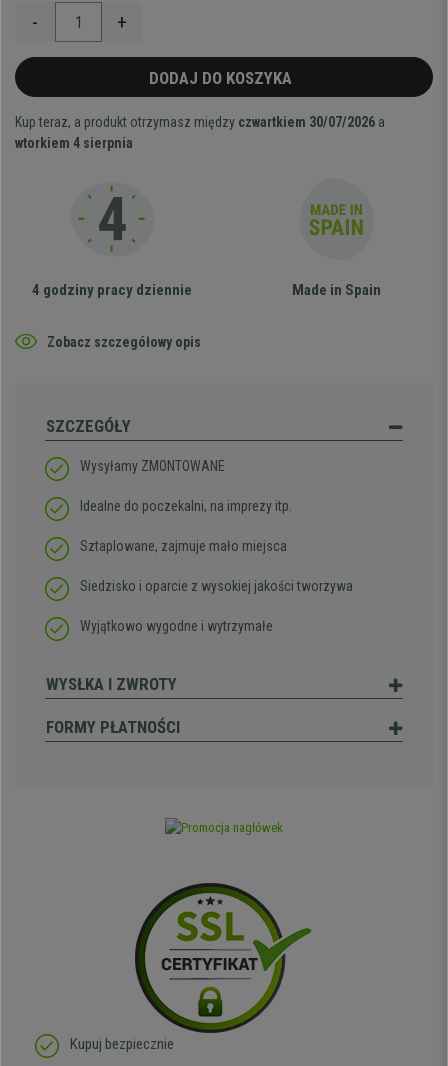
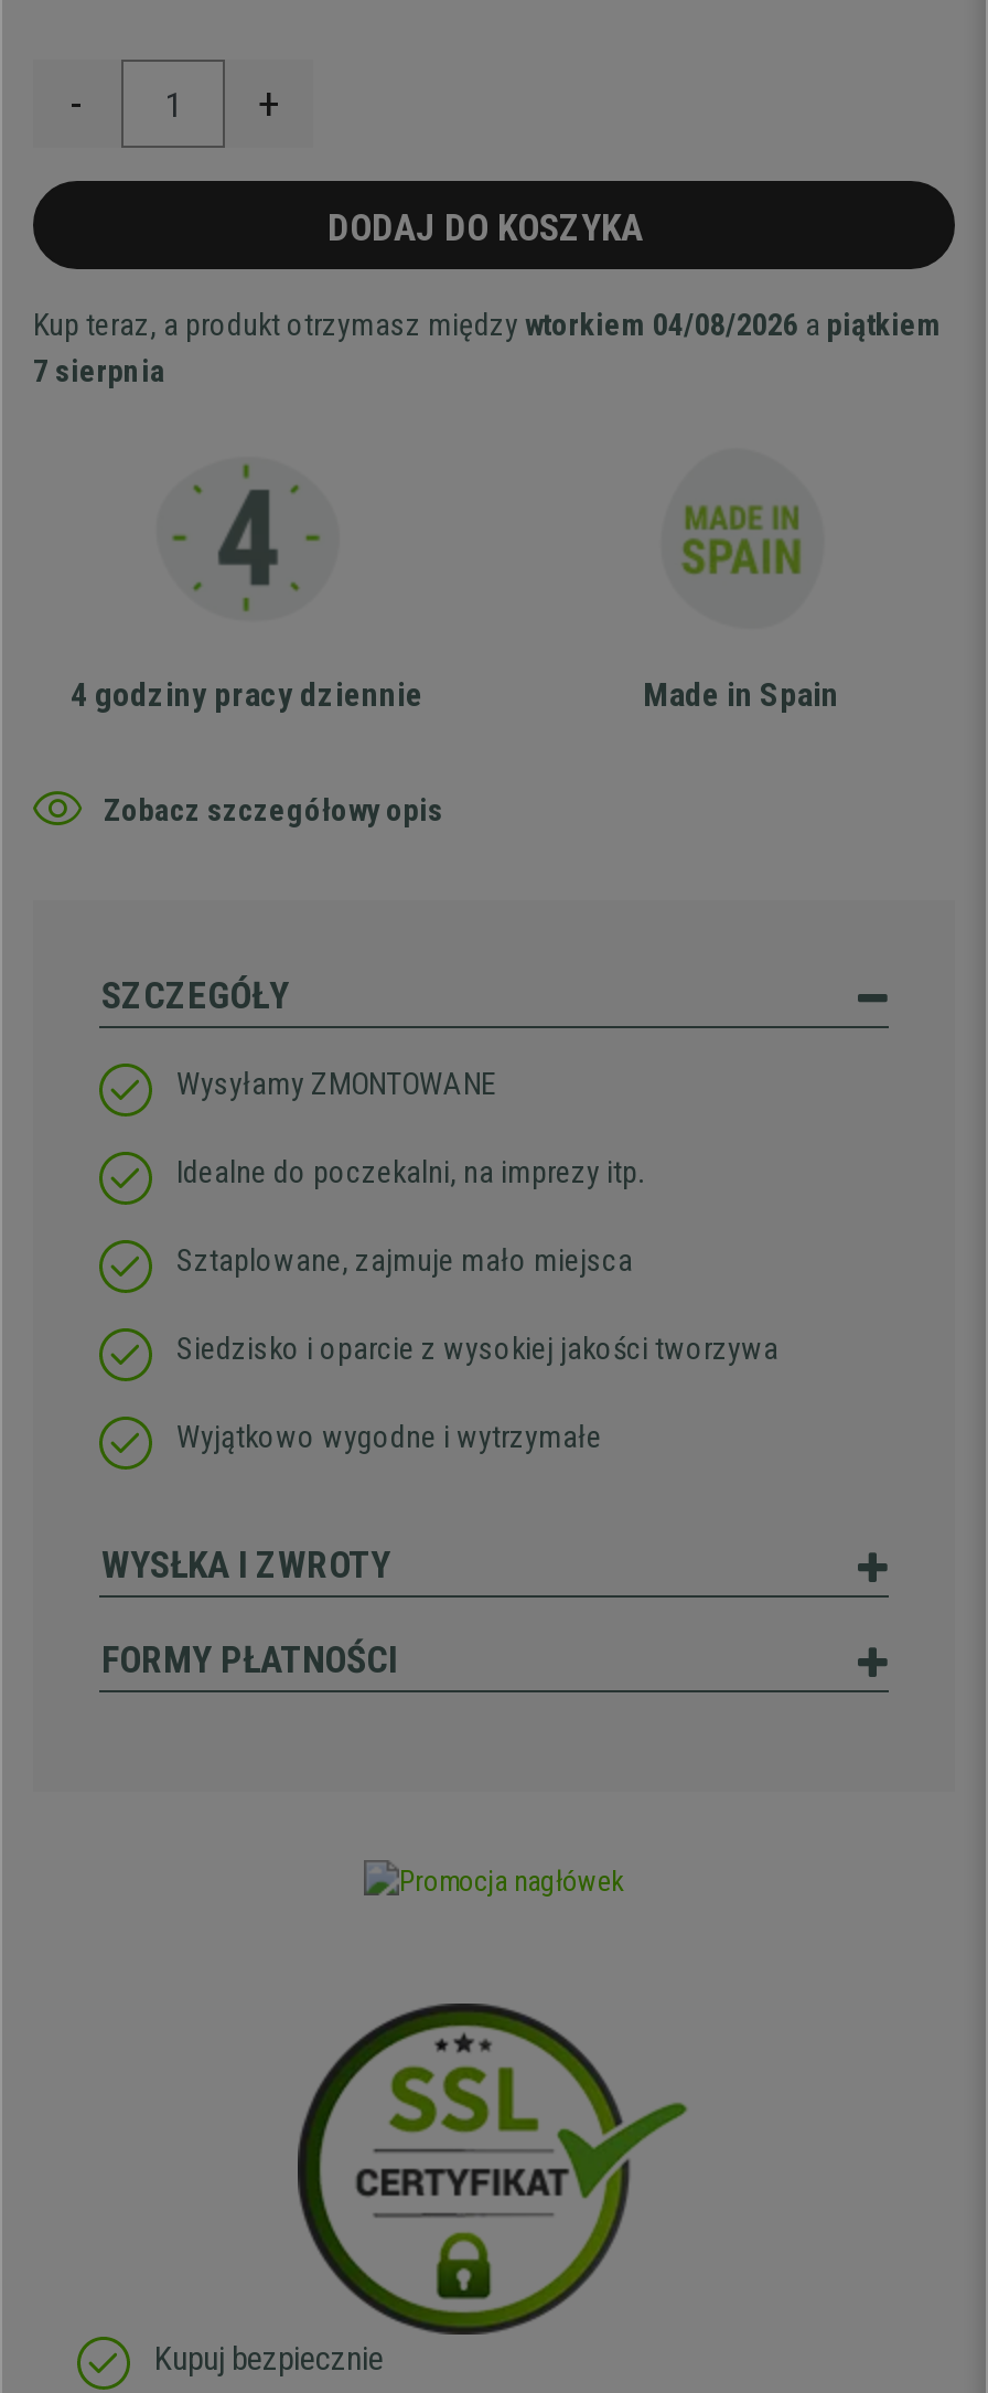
- Kup teraz, a produkt otrzymasz między czwartkiem 30/07/2026 a
- wtorkiem 4 sierpnia
+ Kup teraz, a produkt otrzymasz między wtorkiem 04/08/2026 a piątkiem
+ 7 sierpnia
